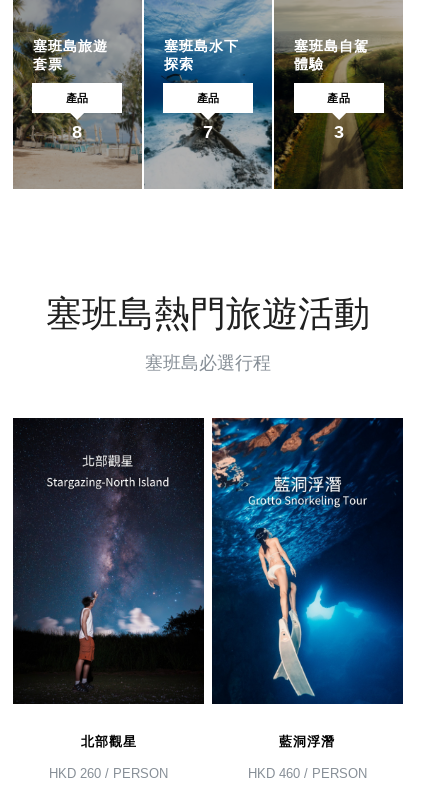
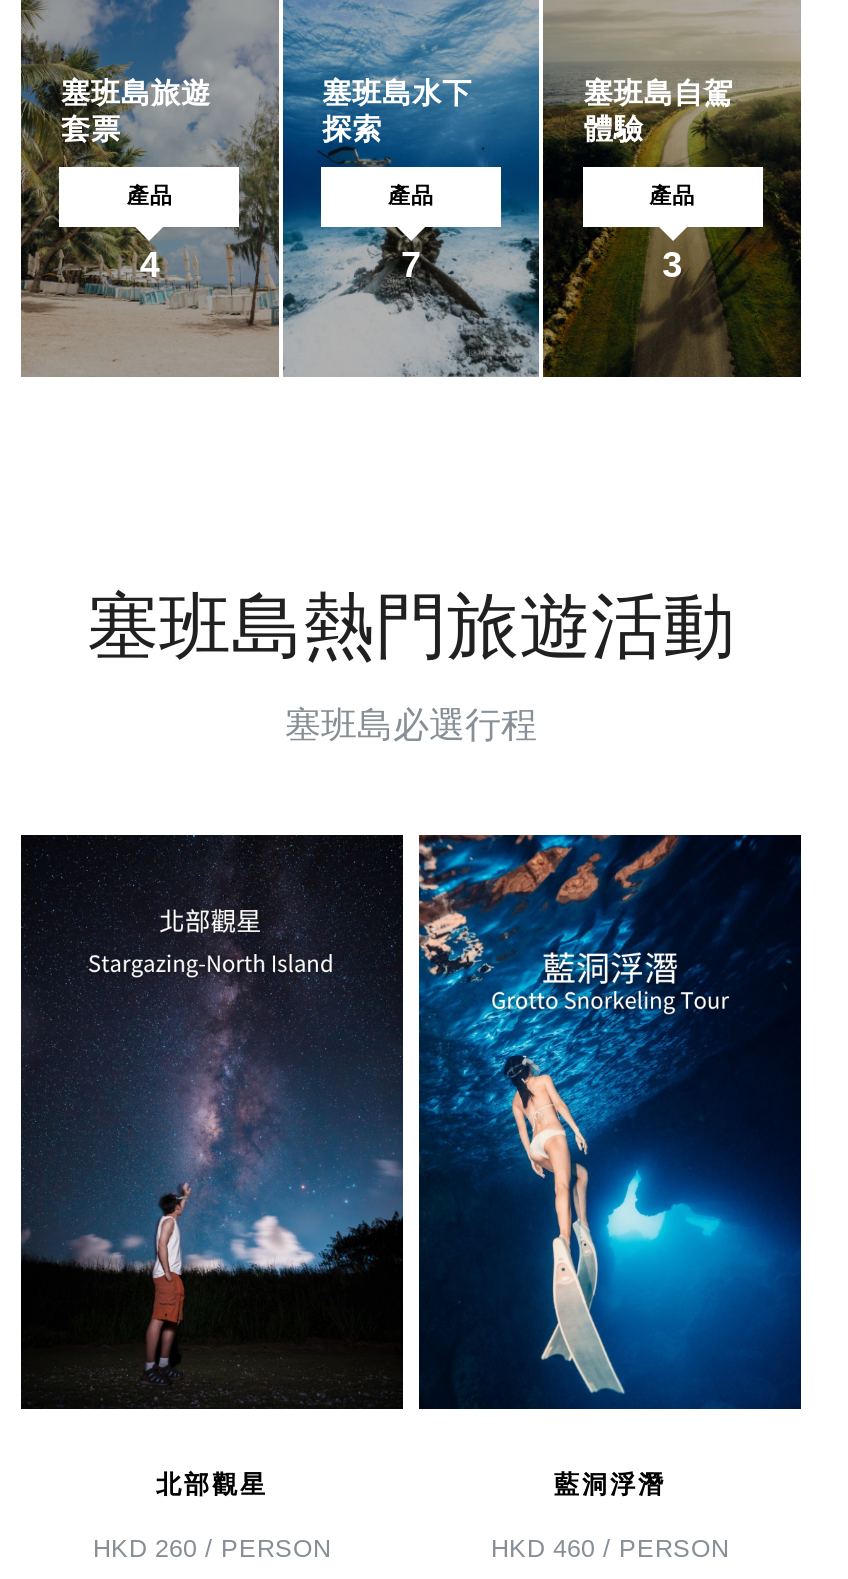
- 8
+ 4
